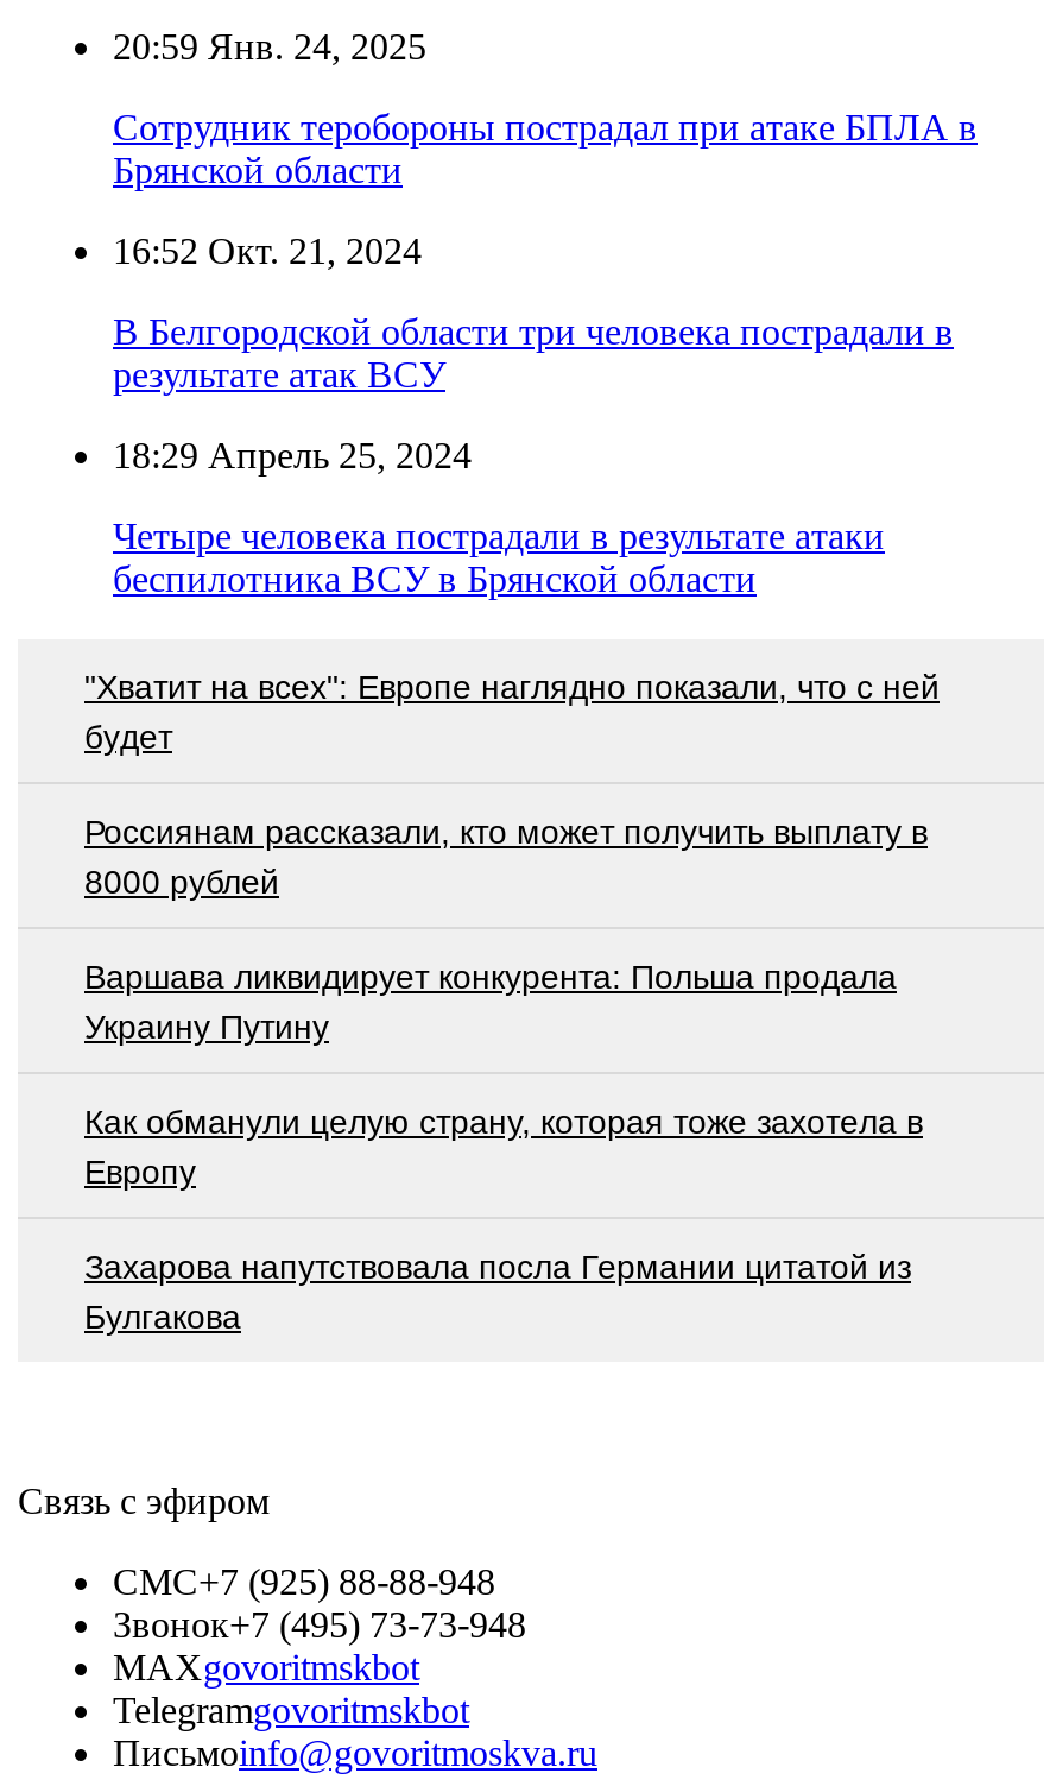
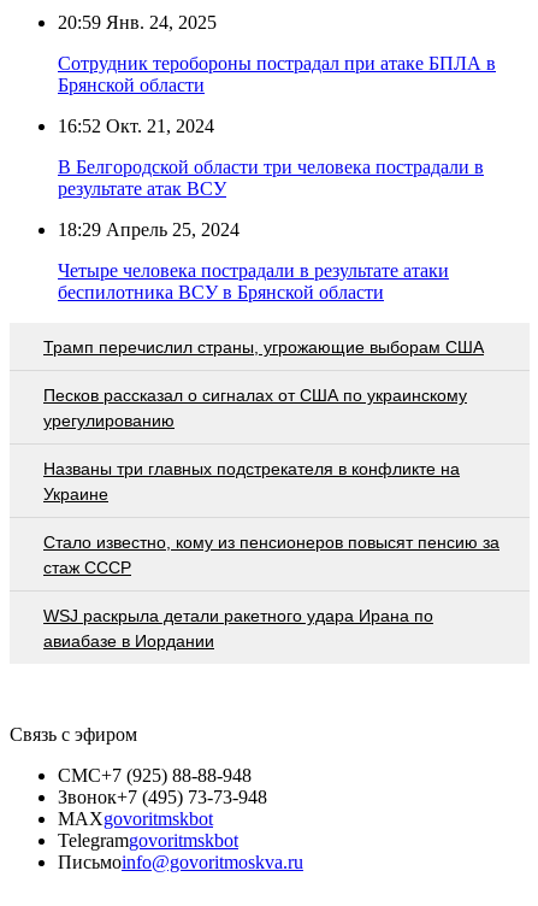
- "Хватит на всех": Европе наглядно показали, что с ней
- будет
+ Трамп перечислил страны, угрожающие выборам США

- Россиянам рассказали, кто может получить выплату в
- 8000 рублей
+ Песков рассказал о сигналах от США по украинскому
+ урегулированию

- Варшава ликвидирует конкурента: Польша продала
- Украину Путину
+ Названы три главных подстрекателя в конфликте на
+ Украине

- Как обманули целую страну, которая тоже захотела в
- Европу
+ Стало известно, кому из пенсионеров повысят пенсию за
+ стаж СССР

- Захарова напутствовала посла Германии цитатой из
- Булгакова
+ WSJ раскрыла детали ракетного удара Ирана по
+ авиабазе в Иордании
